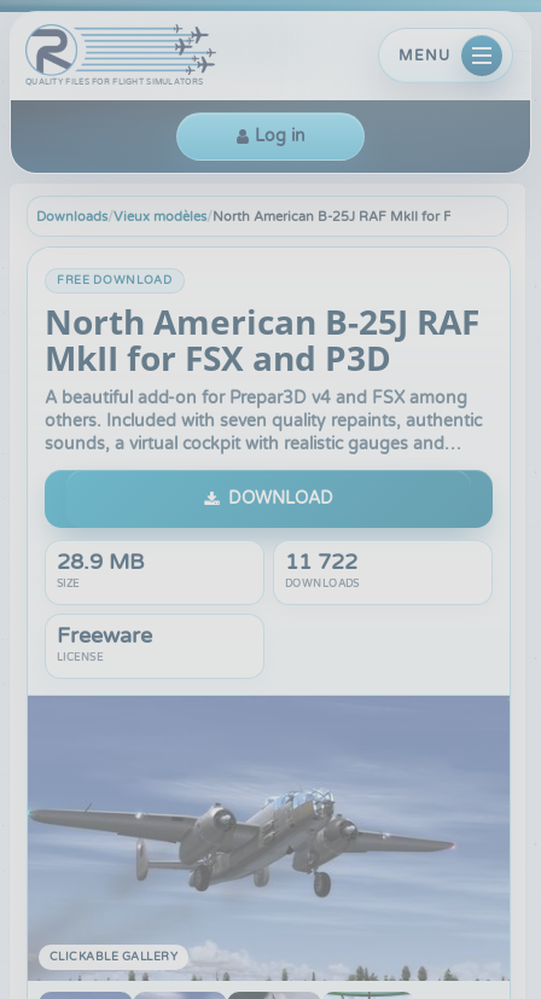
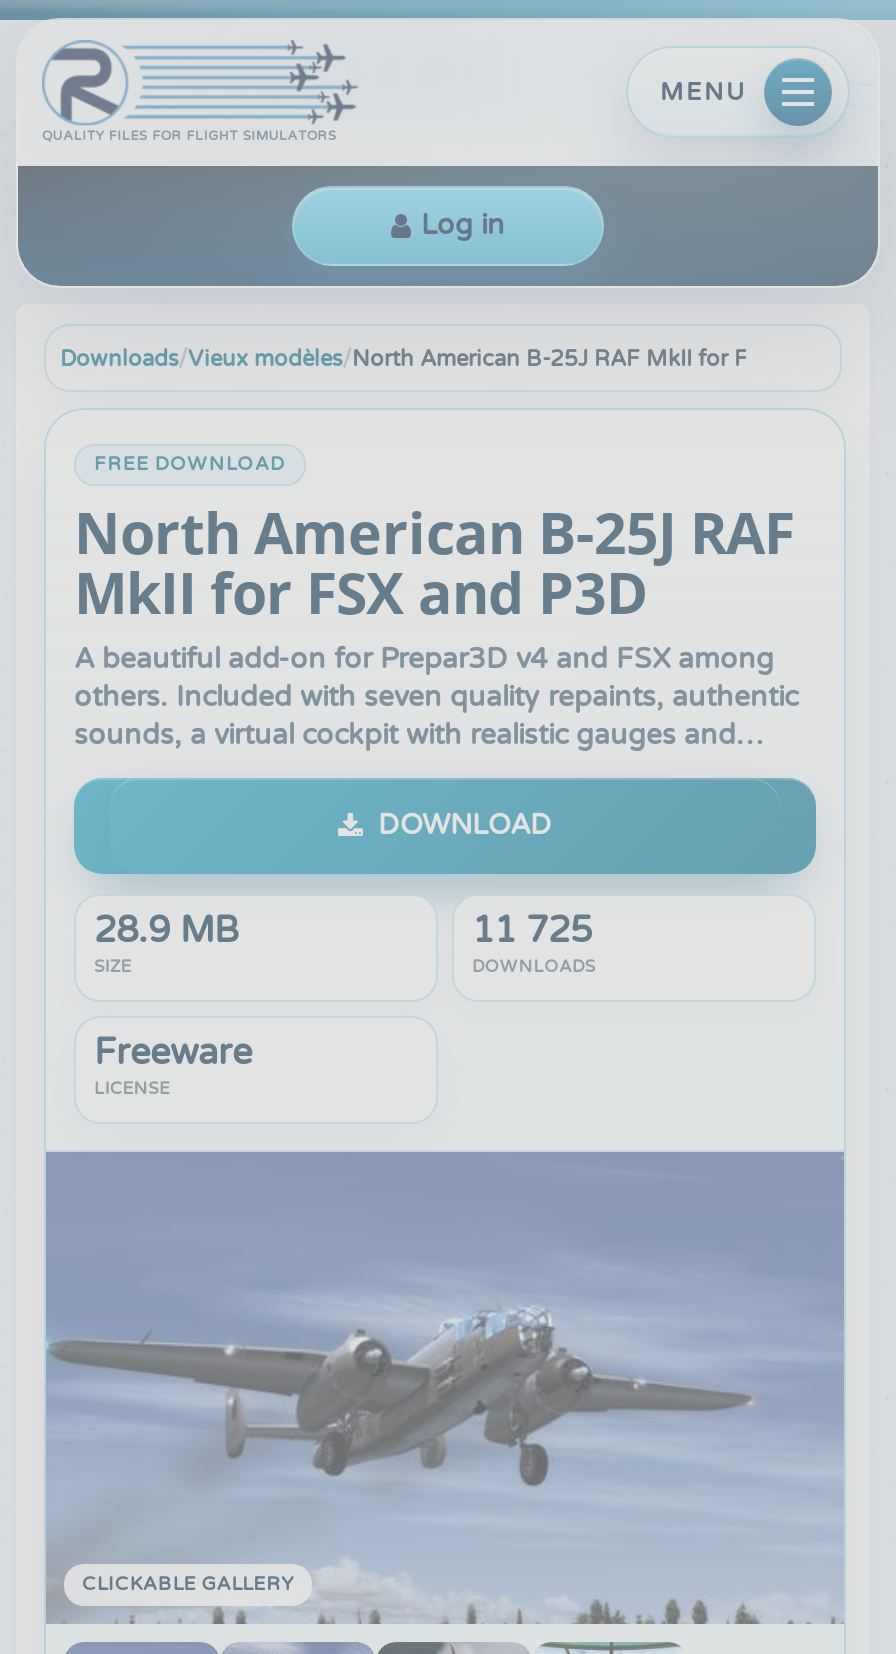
- 11 722
+ 11 725
